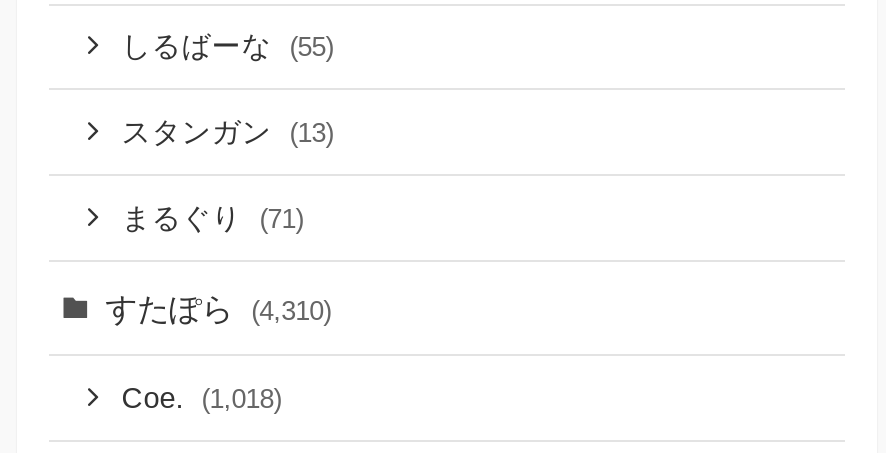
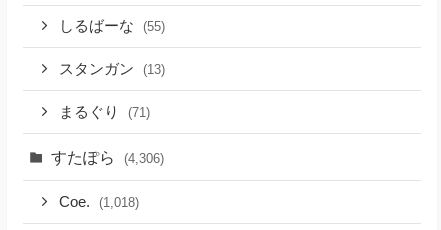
- すたぽら (4,310)
+ すたぽら (4,306)
